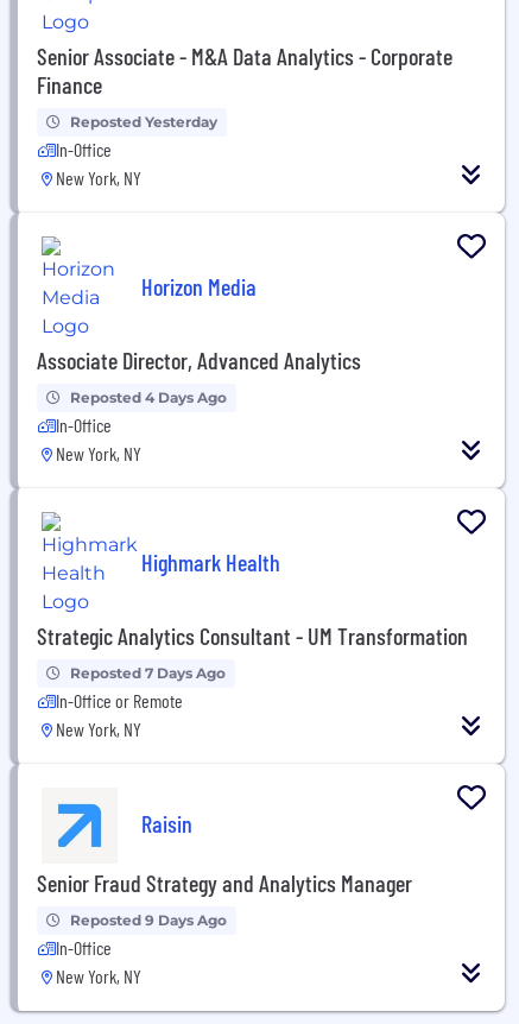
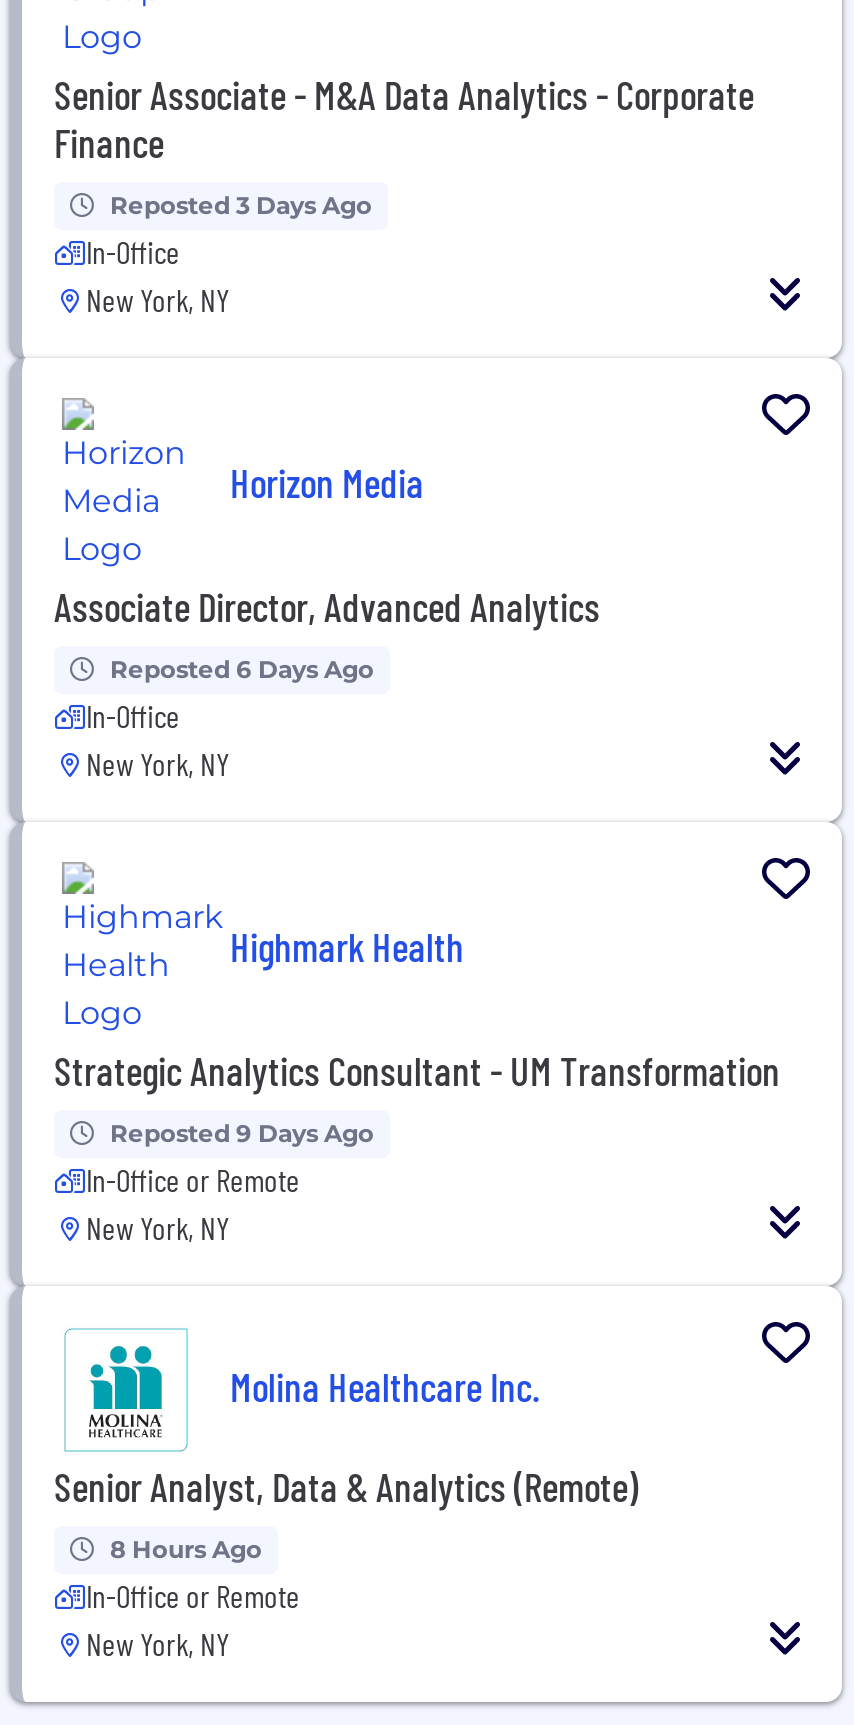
- Reposted Yesterday
+ Reposted 3 Days Ago

- Reposted 4 Days Ago
+ Reposted 6 Days Ago

- Reposted 7 Days Ago

- [image]
- Senior Fraud Strategy and Analytics Manager
+ [image]
+ Senior Analyst, Data & Analytics (Remote)

- Raisin
+ Molina Healthcare Inc.

moved up: Reposted 9 Days Ago

- In-Office
+ 8 Hours Ago
+ In-Office or Remote
